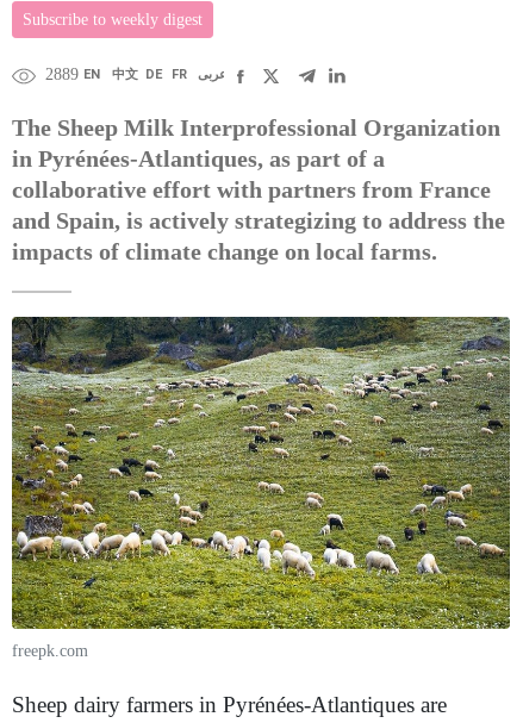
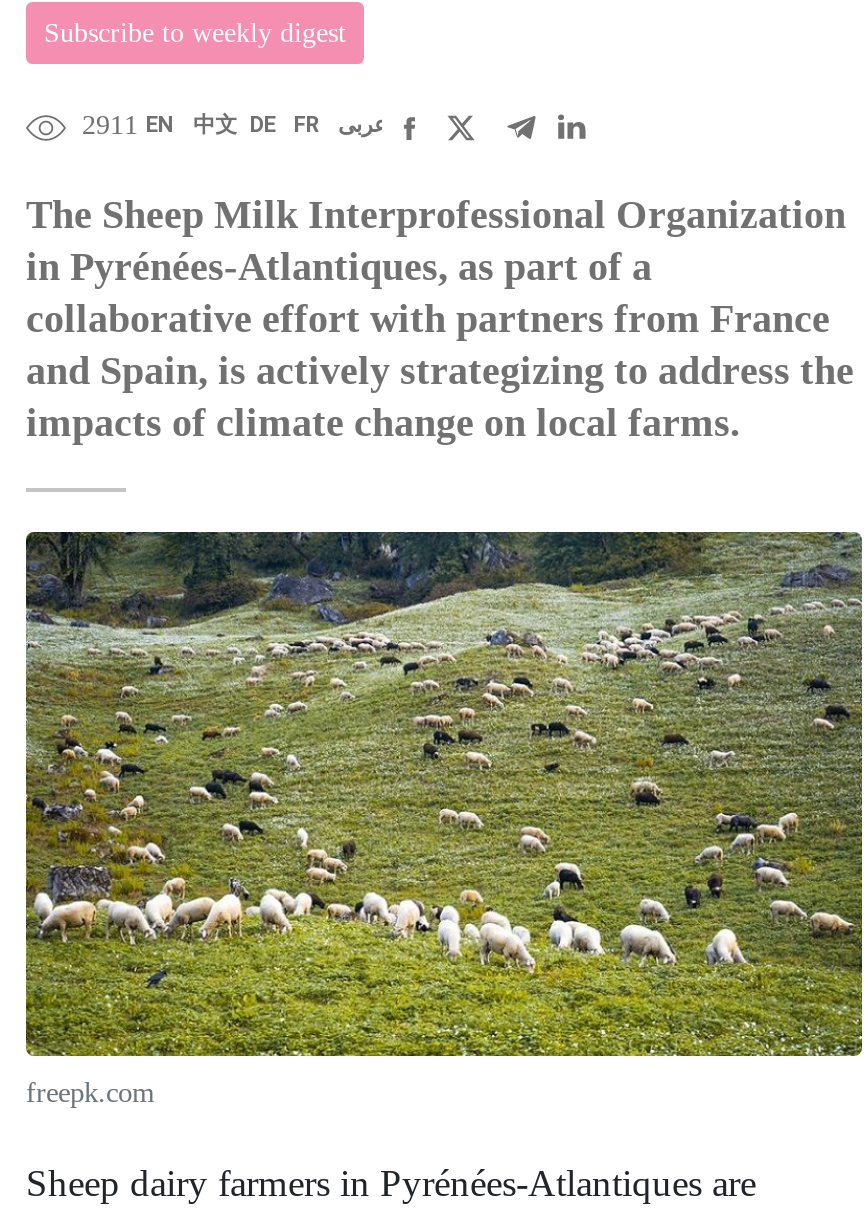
- 2889 EN
- 中文 DE FR
+ 2911 EN
+ 中文 DE
+ FR
